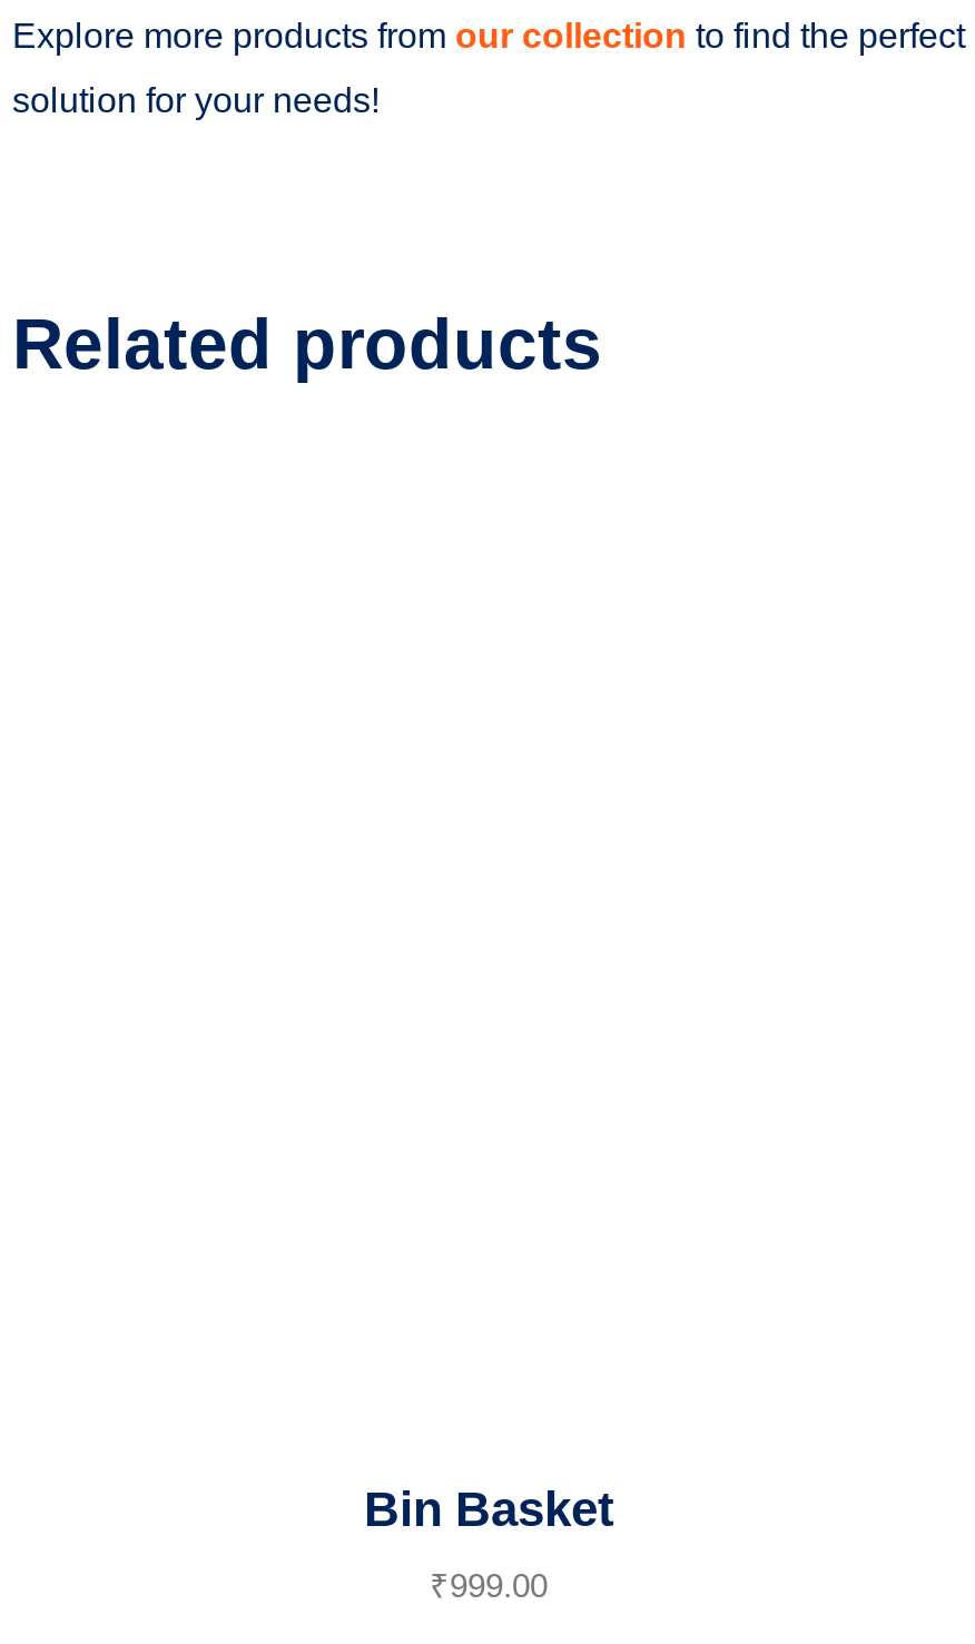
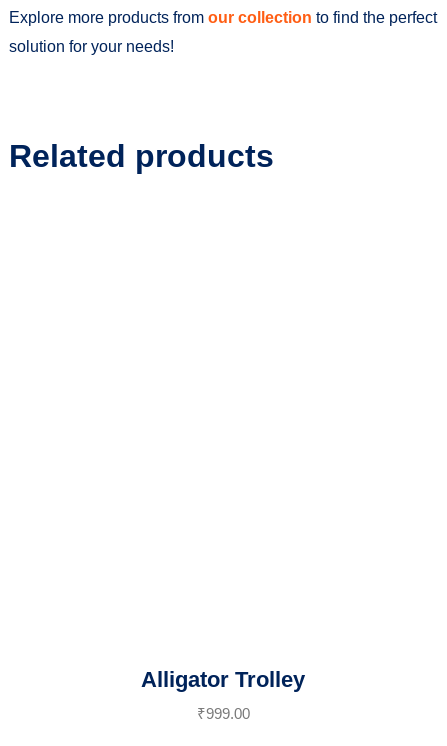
- Bin Basket
+ Alligator Trolley
